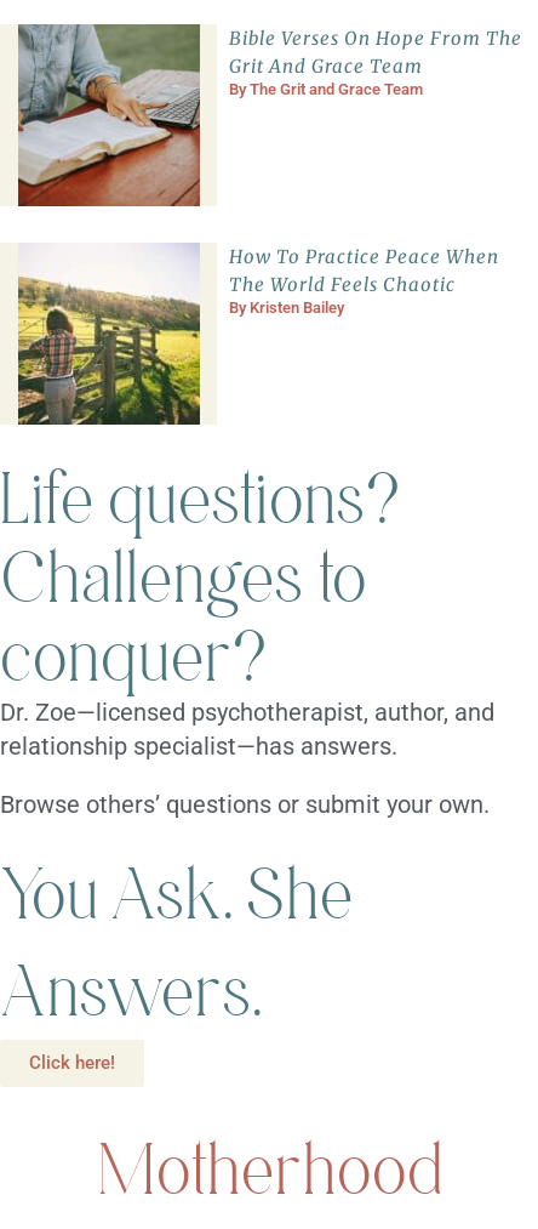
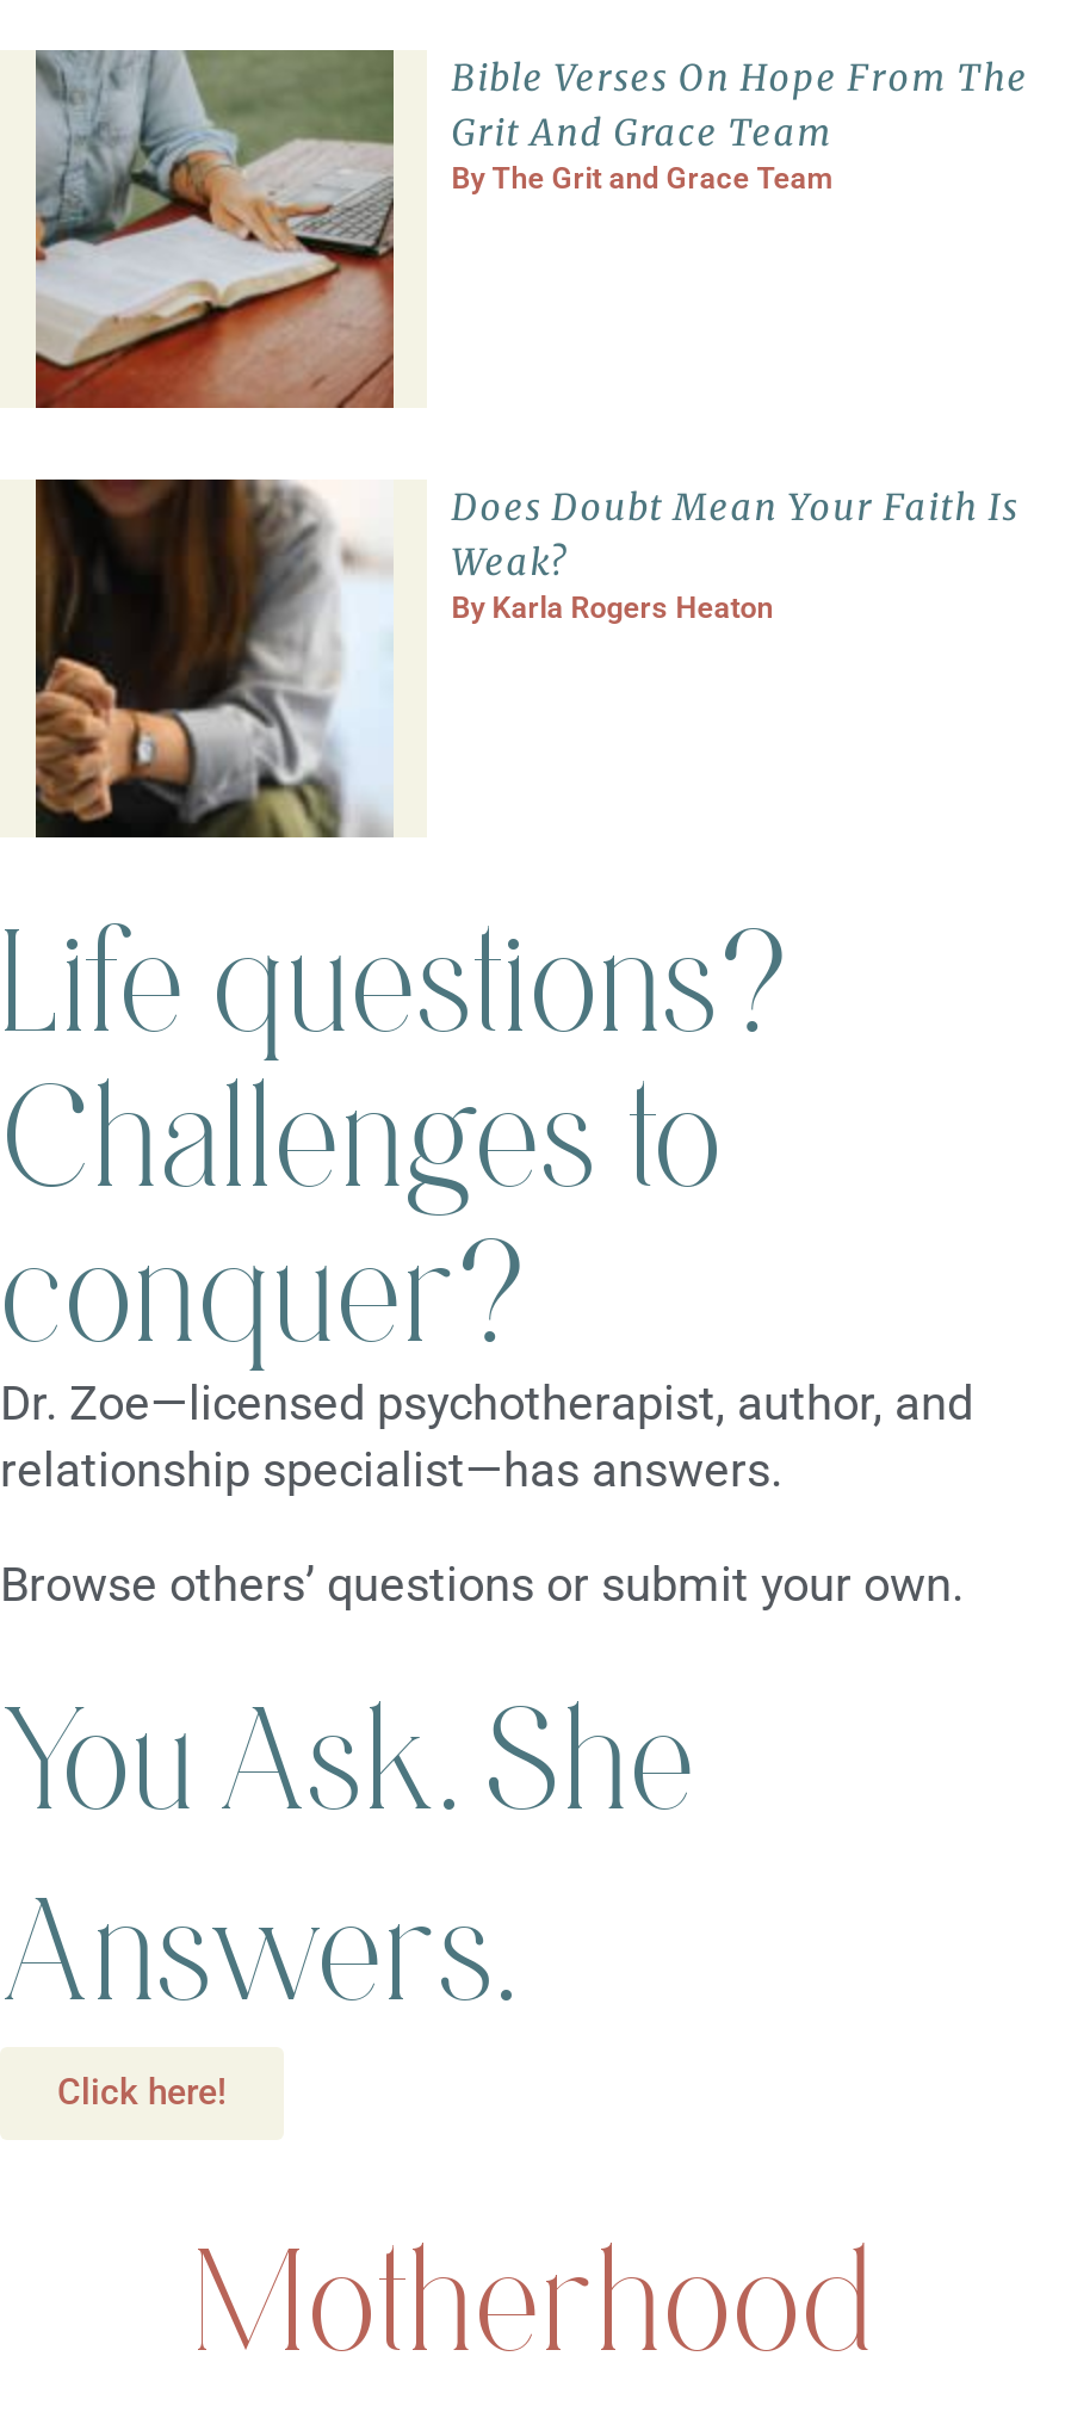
- [image]
- How To Practice Peace When
- The World Feels Chaotic
- By Kristen Bailey
+ [image]
+ Does Doubt Mean Your Faith Is
+ Weak?
+ By Karla Rogers Heaton
